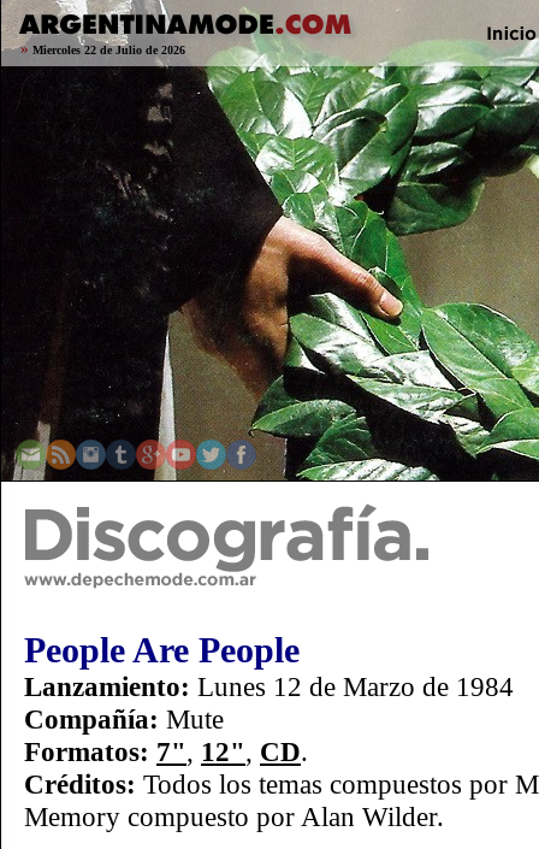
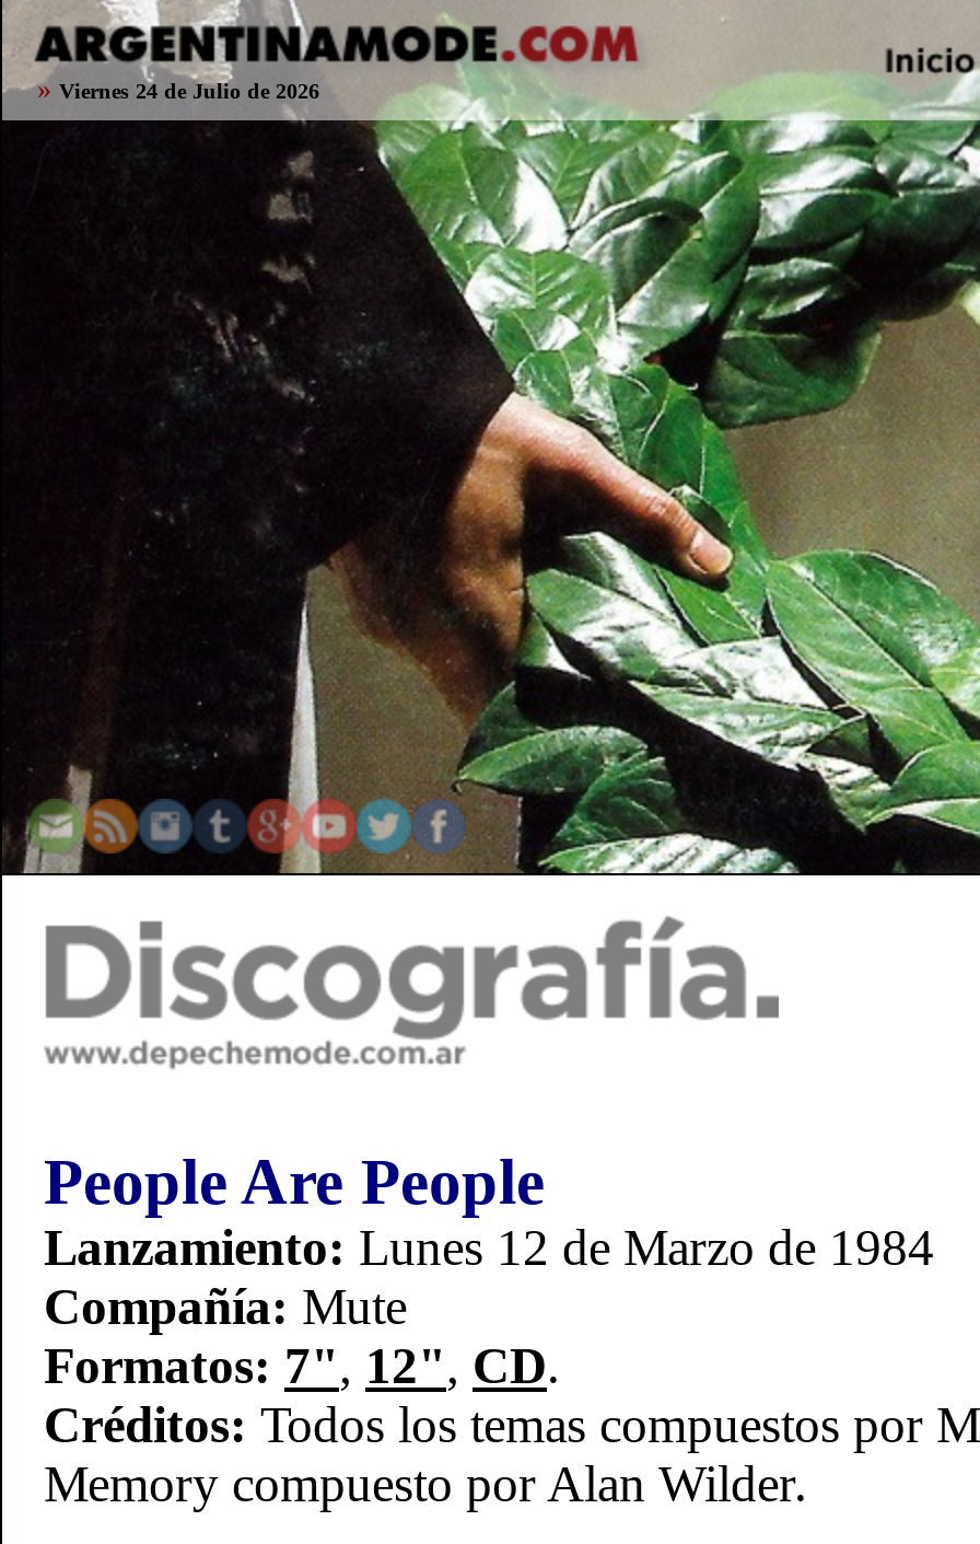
- » Miercoles 22 de Julio de 2026
+ » Viernes 24 de Julio de 2026
